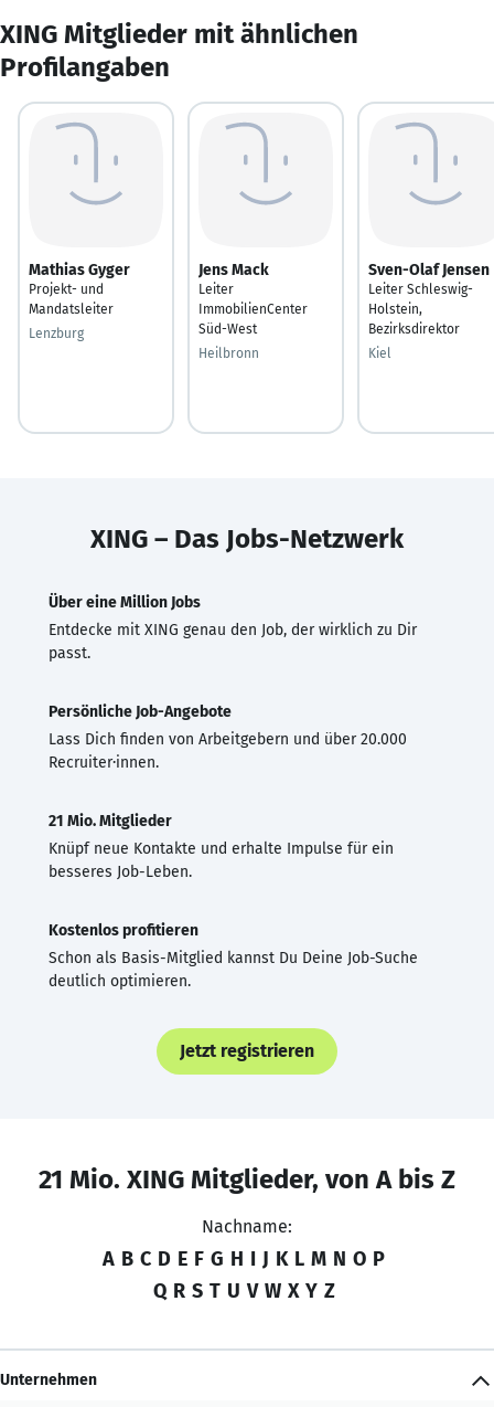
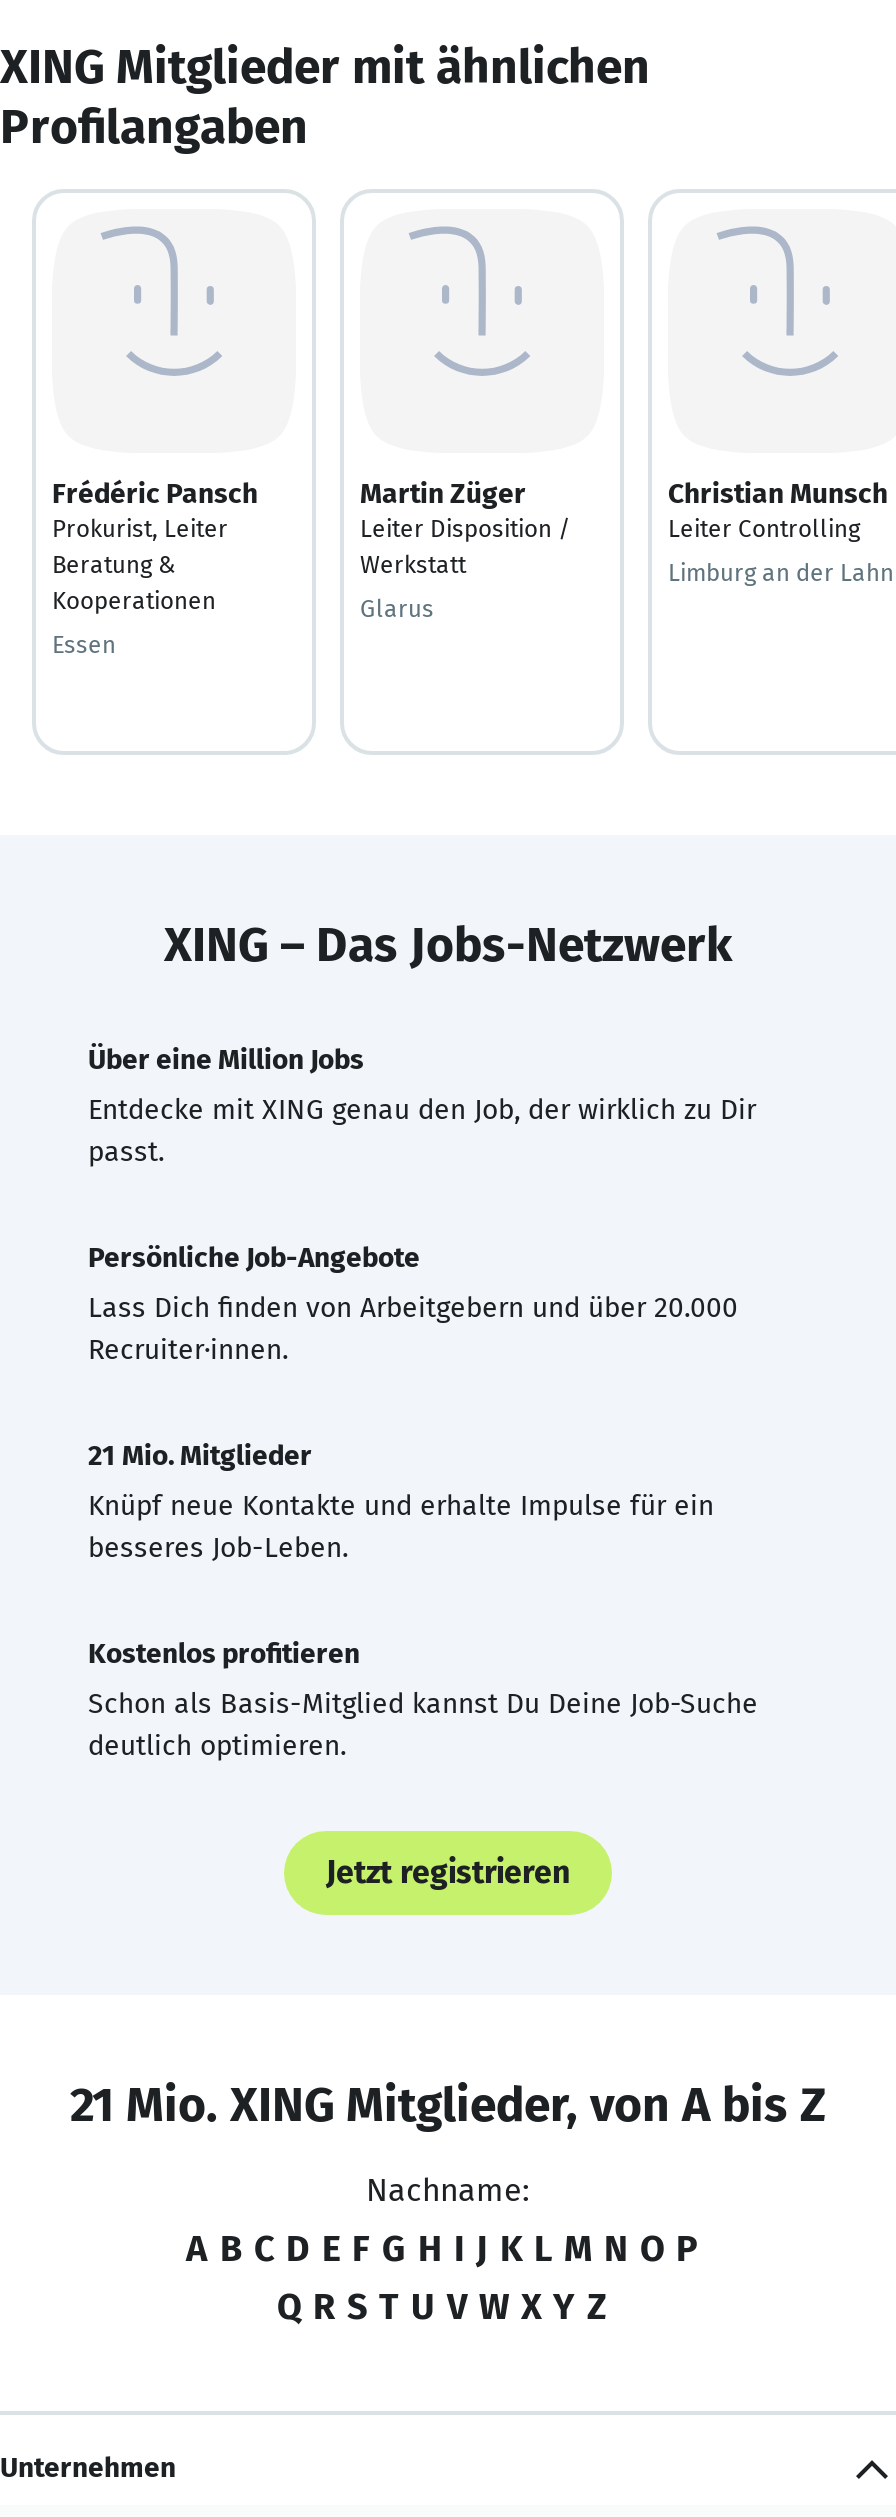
- Mathias Gyger
- Projekt- und
- Mandatsleiter
+ Frédéric Pansch
+ Prokurist, Leiter
+ Beratung &
+ Kooperationen

- Jens Mack
- Leiter
- ImmobilienCenter
- Süd-West
+ Martin Züger
+ Leiter Disposition /
+ Werkstatt

- Sven-Olaf Jensen
- Leiter Schleswig-
- Holstein,
- Bezirksdirektor
+ Christian Munsch
+ Leiter Controlling

- Lenzburg
+ Essen

- Heilbronn
+ Glarus

- Kiel
+ Limburg an der Lahn
